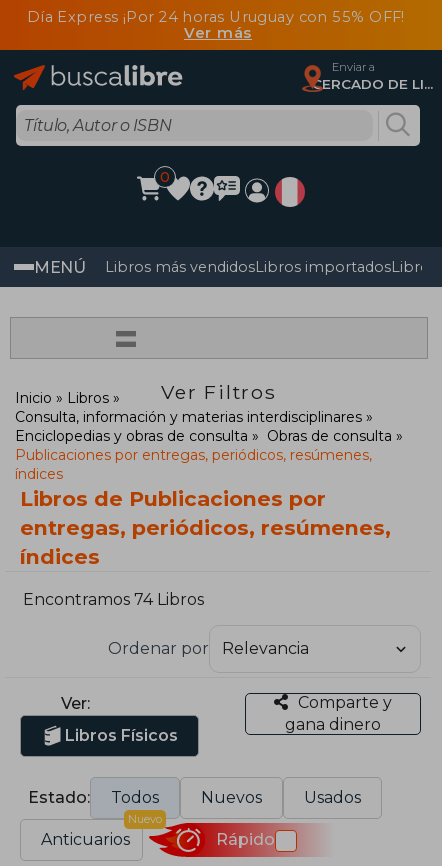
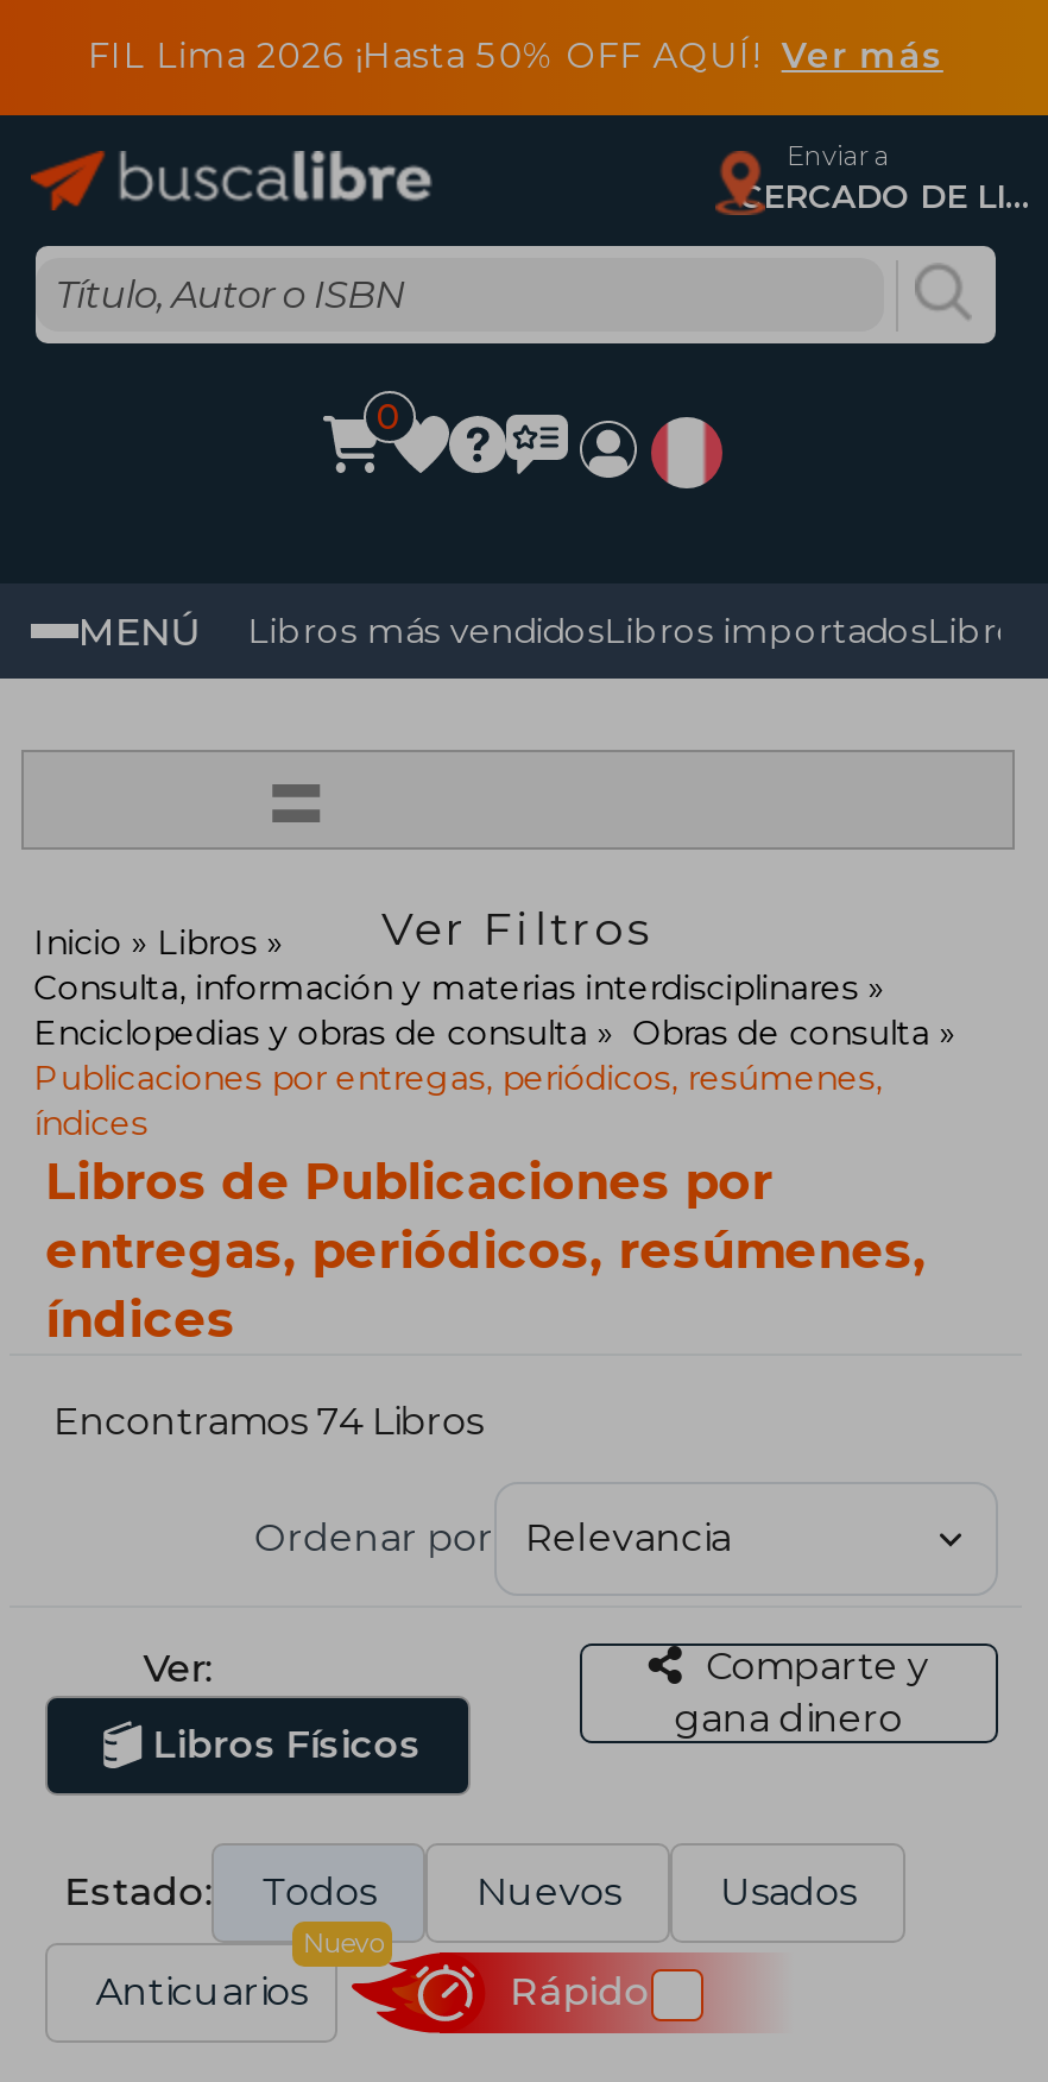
- Día Express ¡Por 24 horas Uruguay con 55% OFF!
- Ver más
+ FIL Lima 2026 ¡Hasta 50% OFF AQUÍ! Ver más
